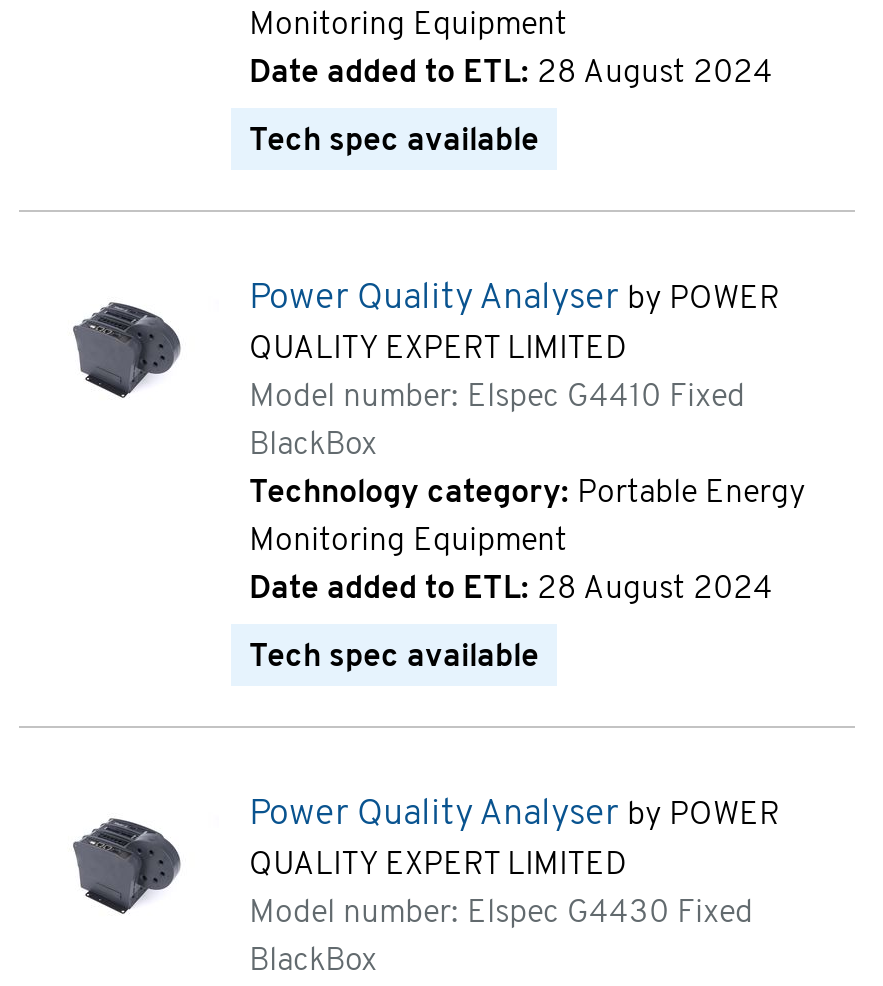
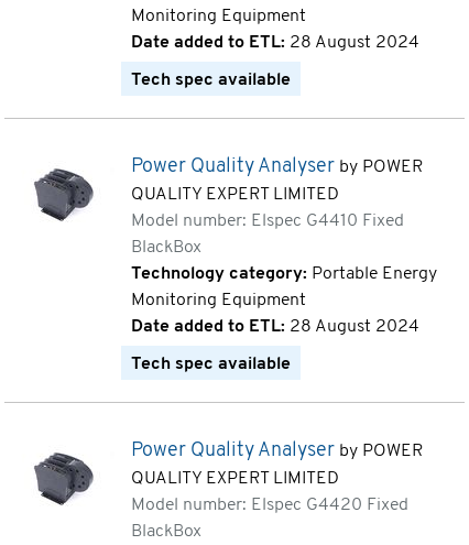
- Model number: Elspec G4430 Fixed
+ Model number: Elspec G4420 Fixed
